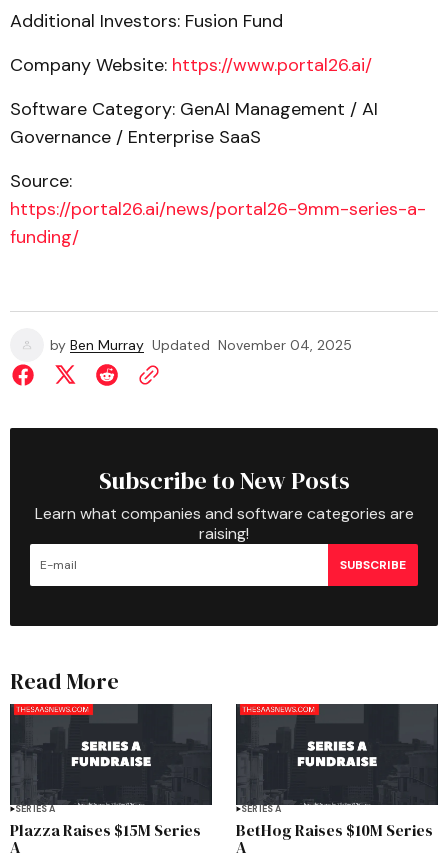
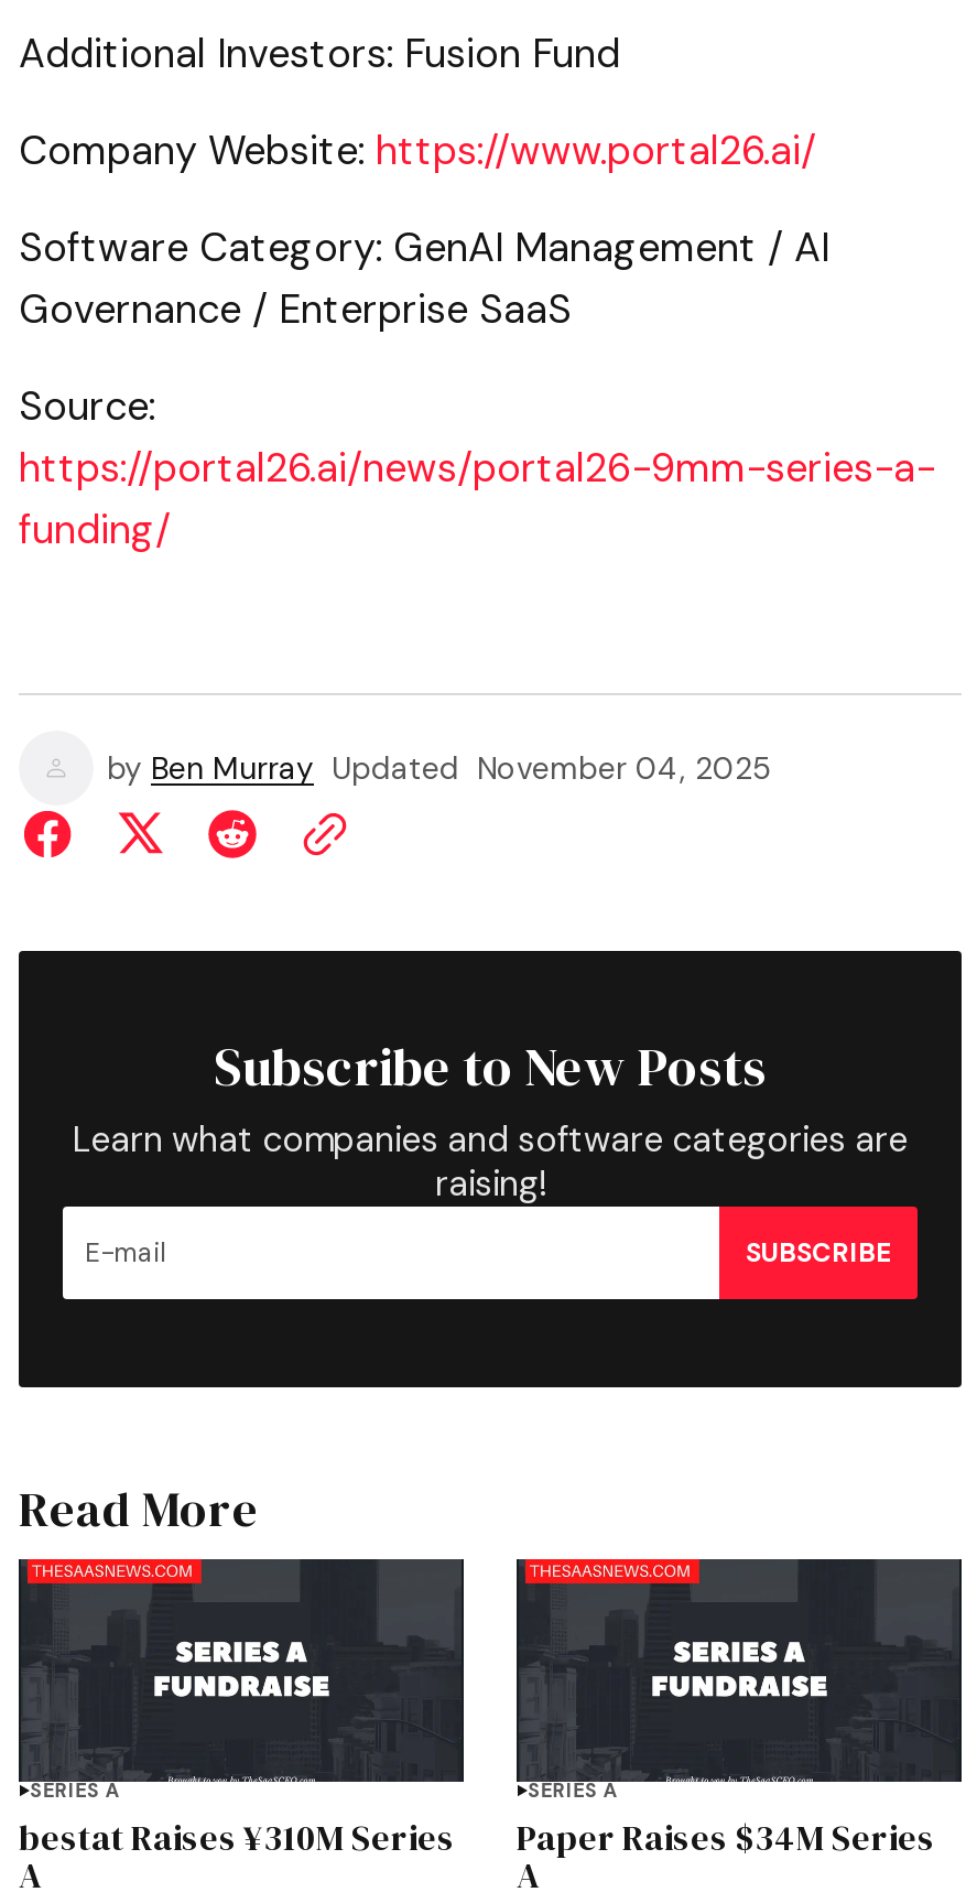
- Plazza Raises $15M Series
+ bestat Raises ¥310M Series

- BetHog Raises $10M Series
+ Paper Raises $34M Series
